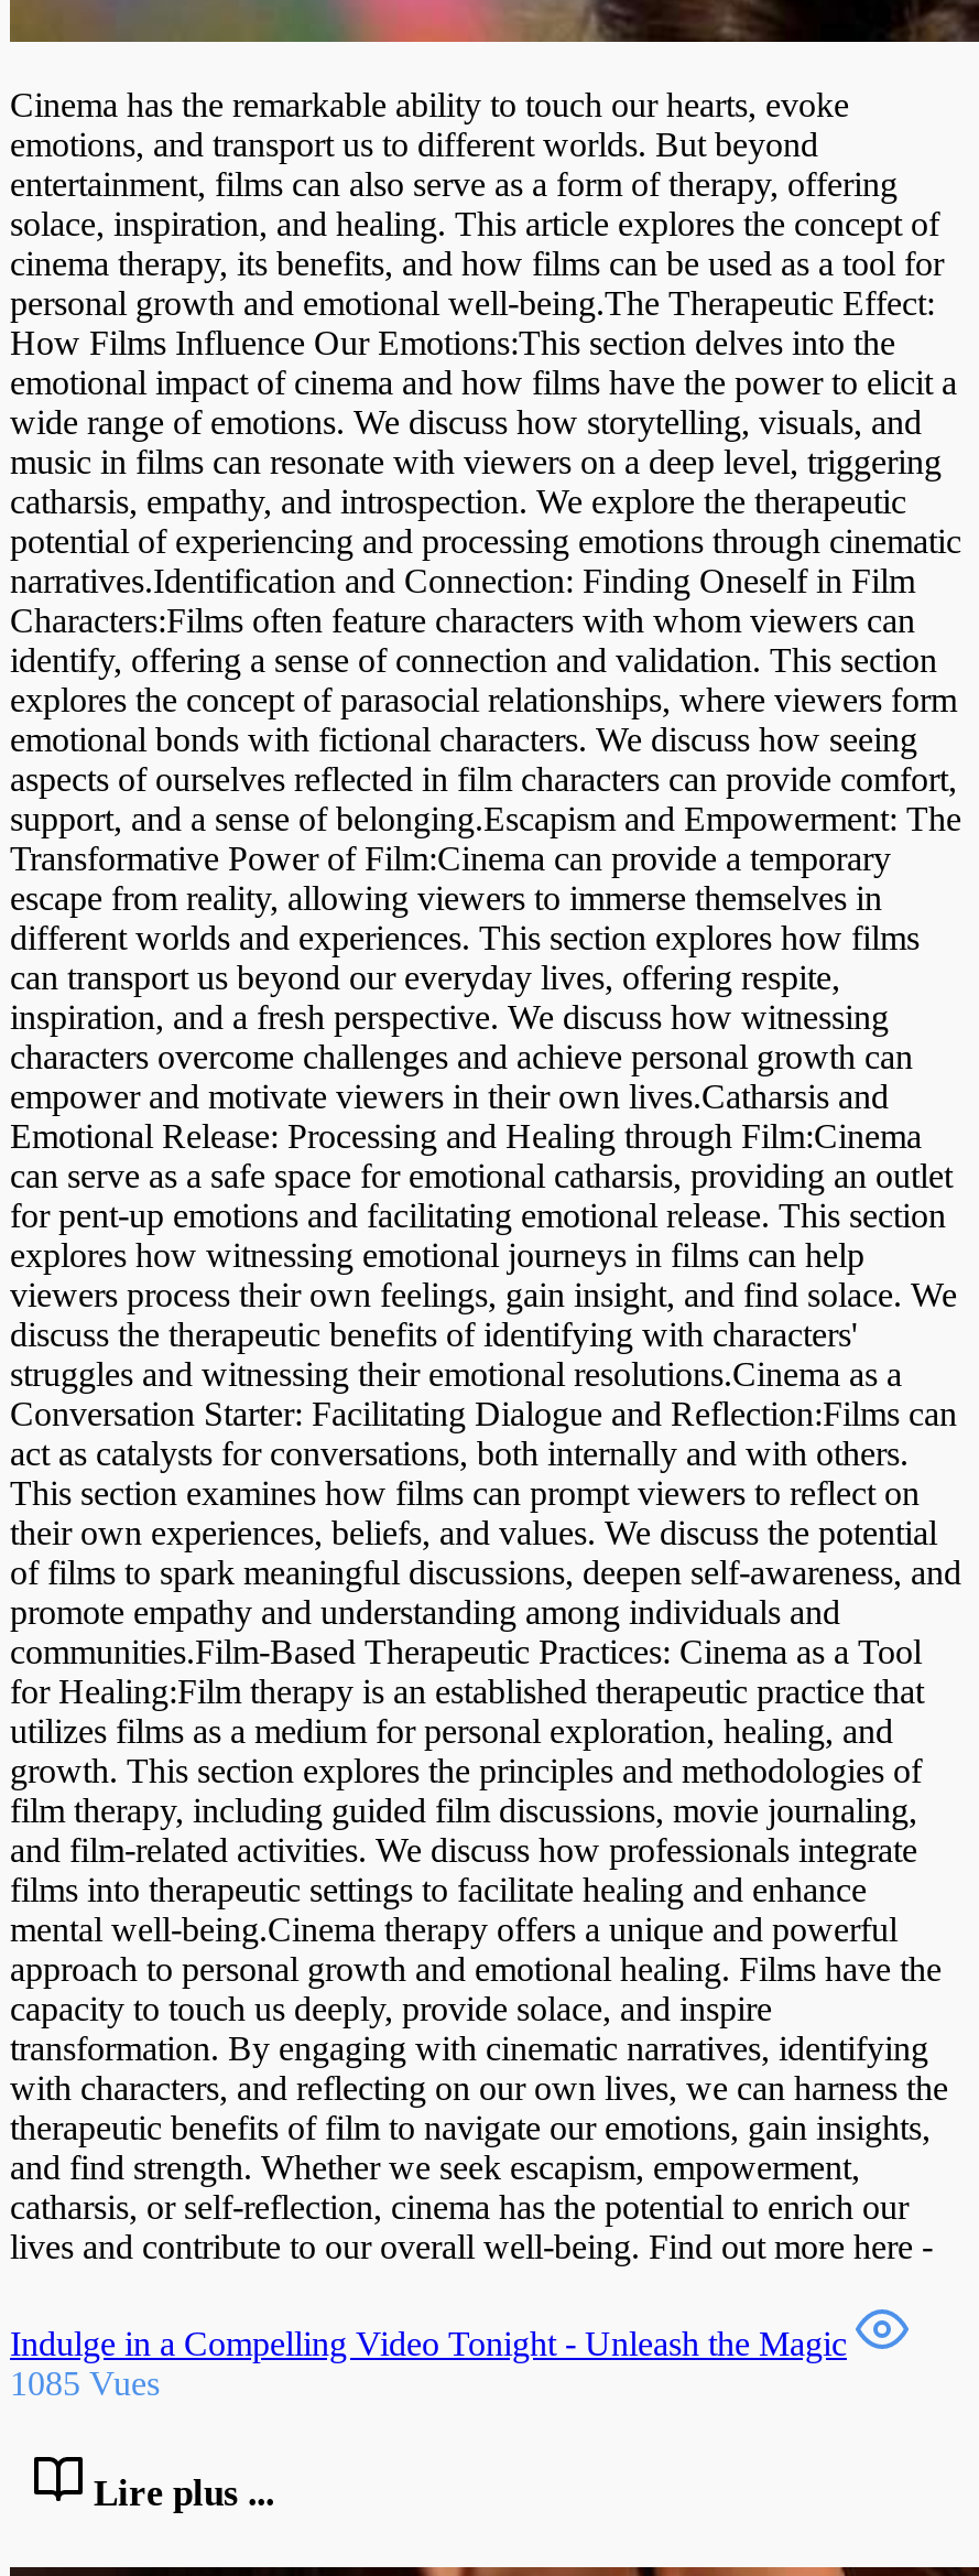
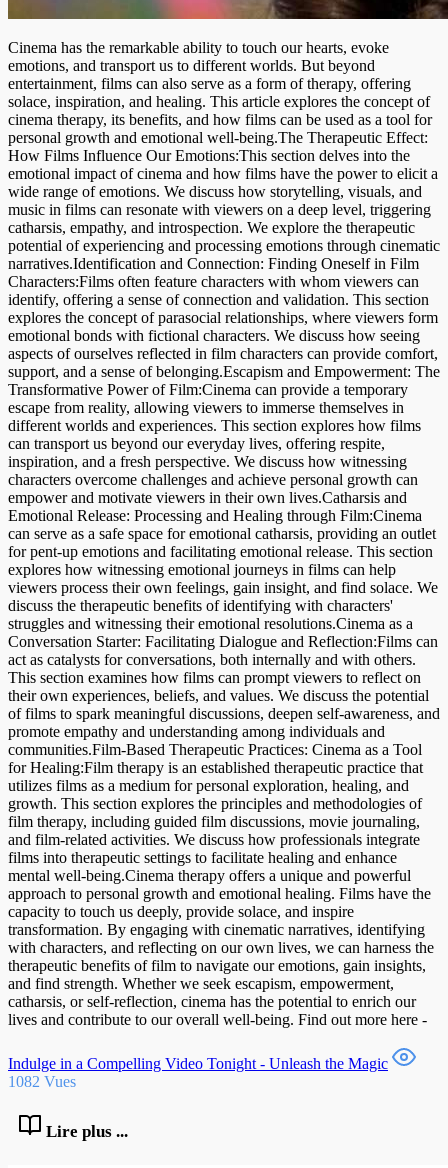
- 1085 Vues
+ 1082 Vues
